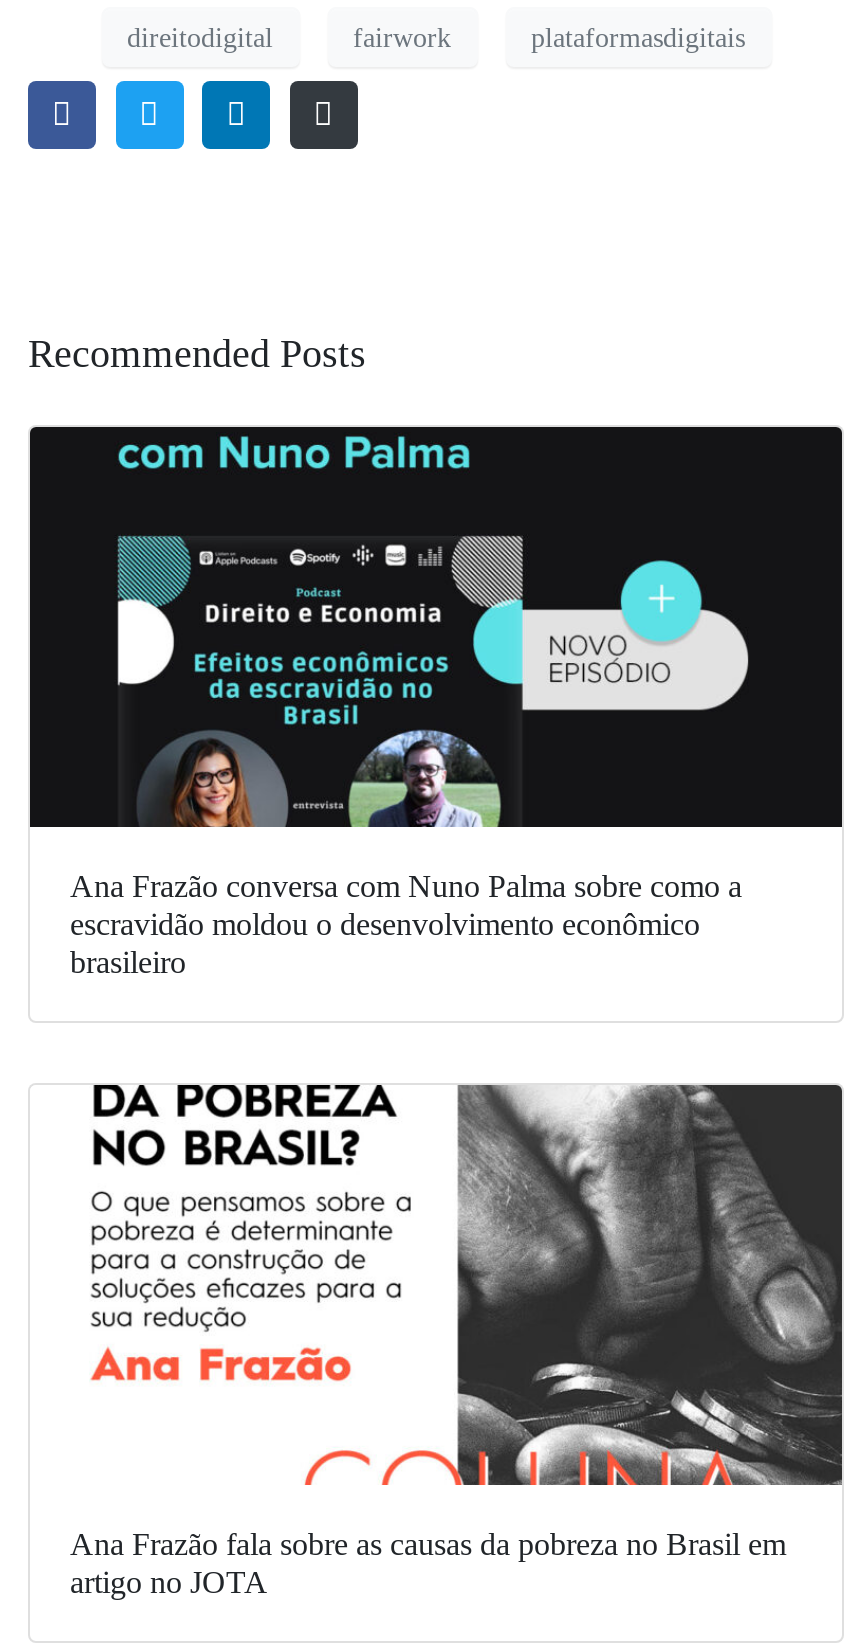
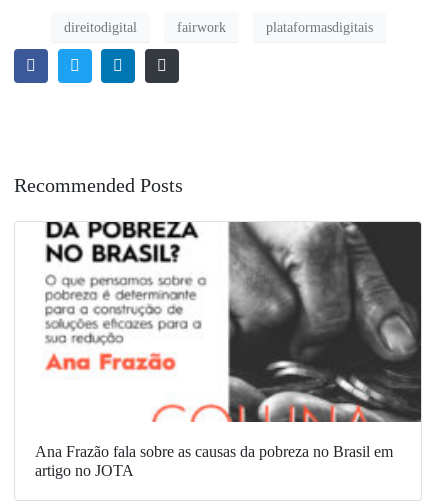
- [image]
- Ana Frazão conversa com Nuno Palma sobre como a
- escravidão moldou o desenvolvimento econômico
- brasileiro
